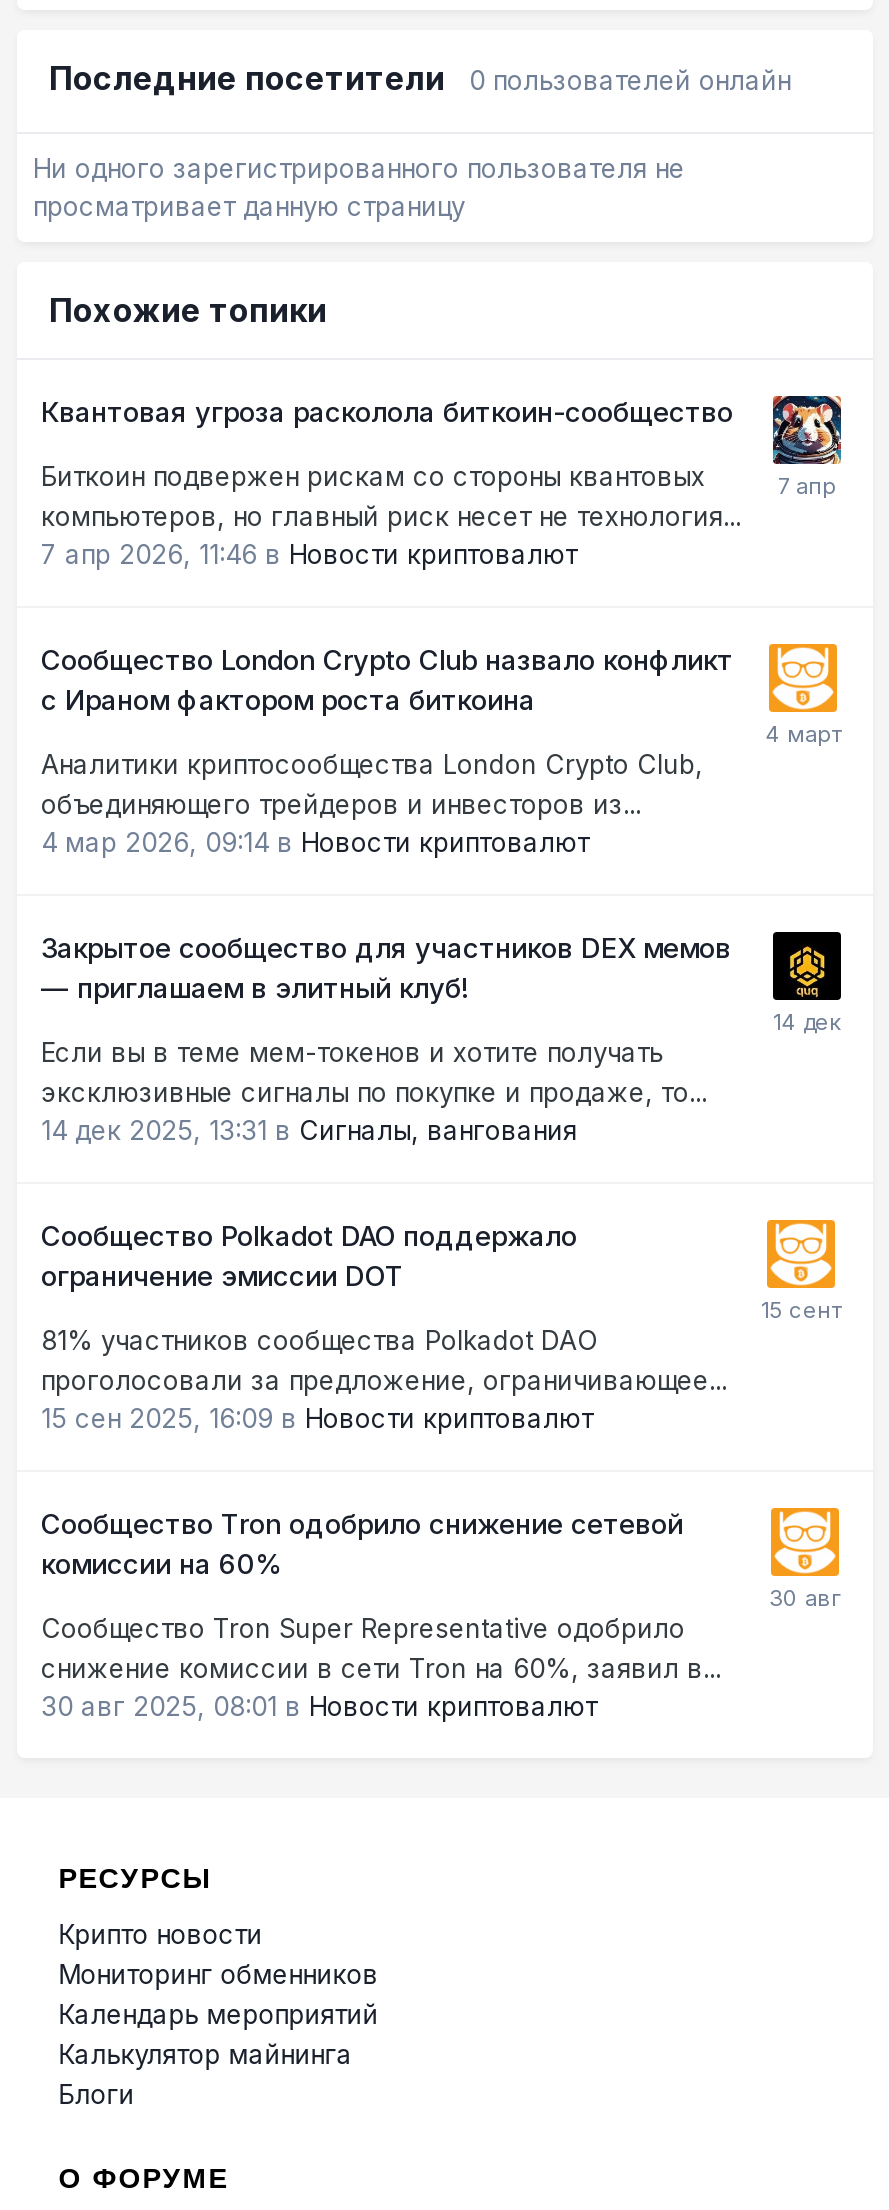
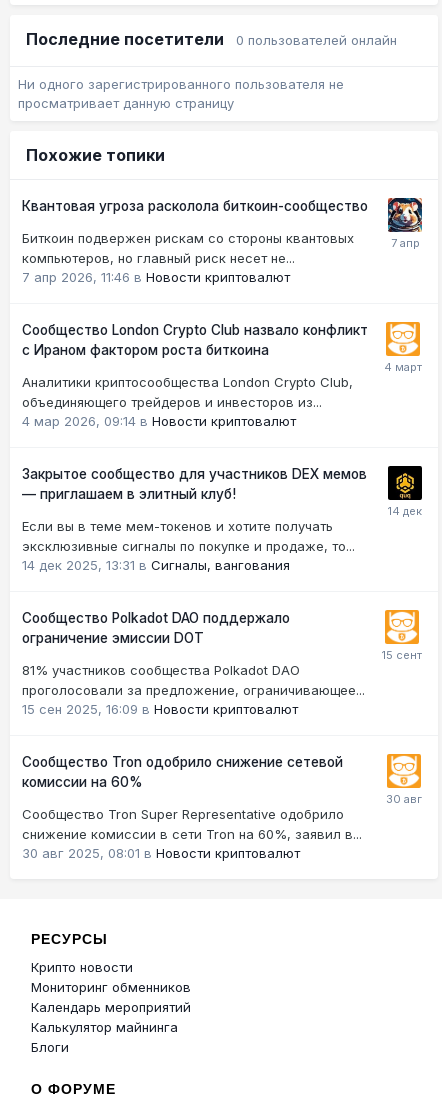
- компьютеров, но главный риск несет не технология...
+ компьютеров, но главный риск несет не...
